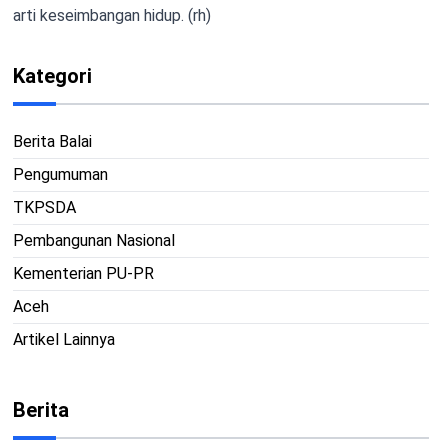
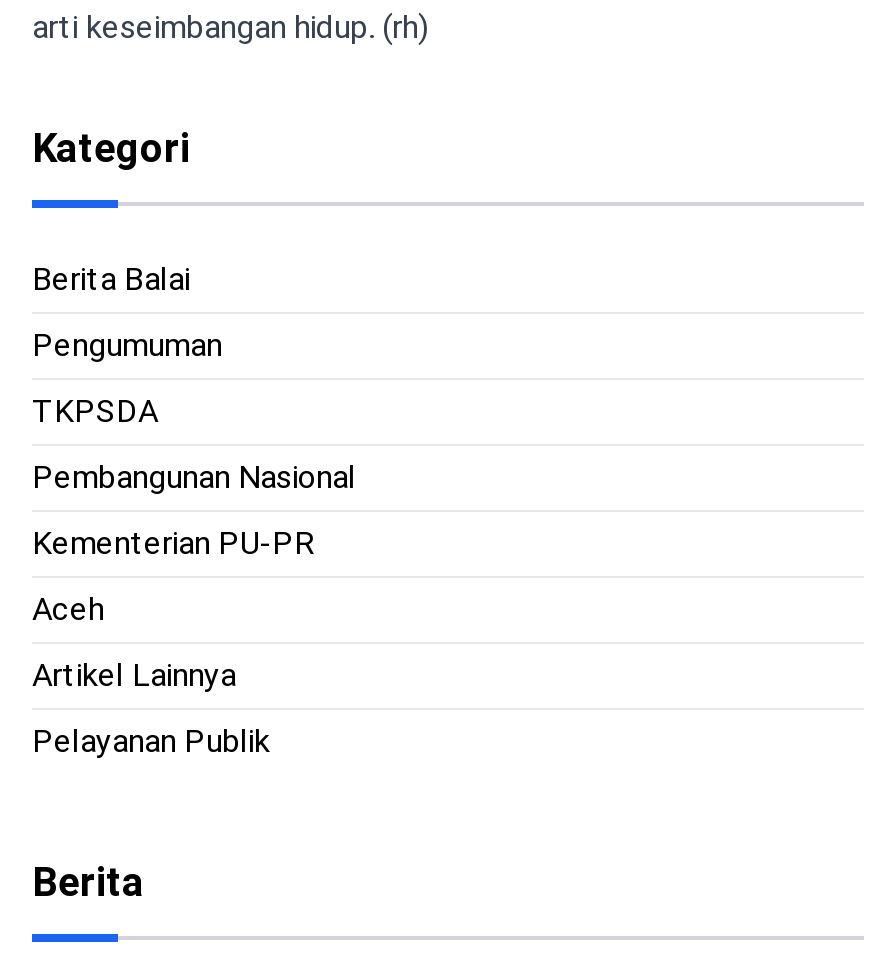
+ Pelayanan Publik
